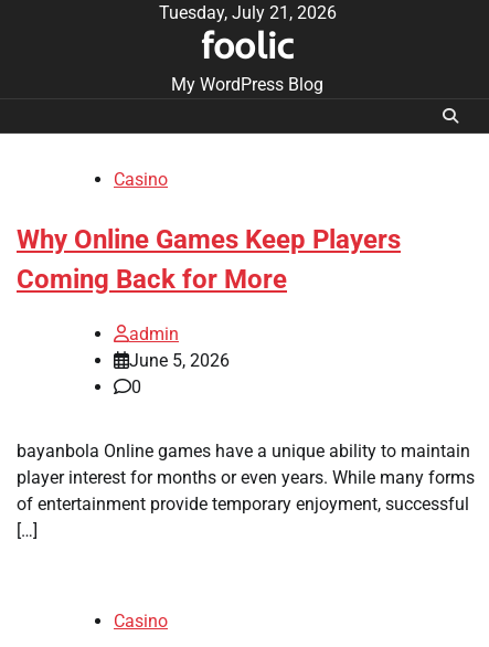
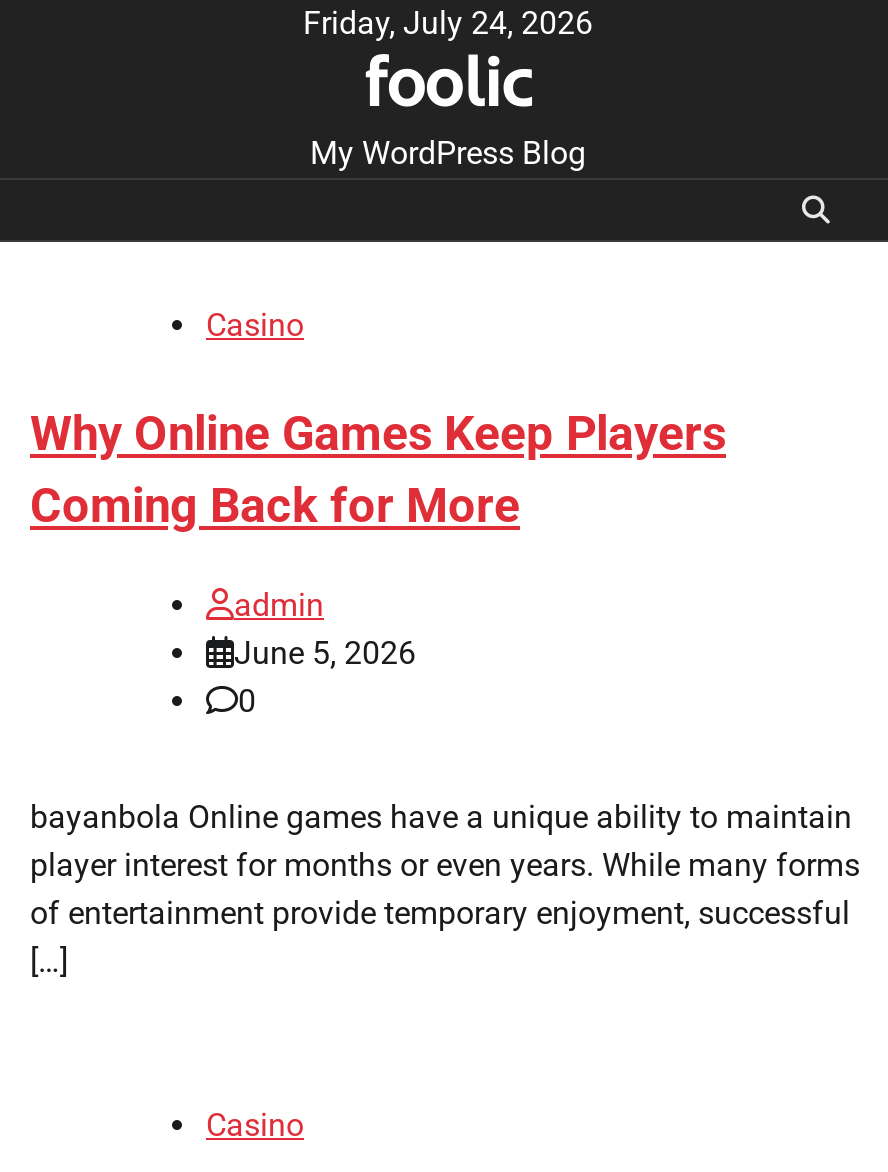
- Tuesday, July 21, 2026
+ Friday, July 24, 2026
